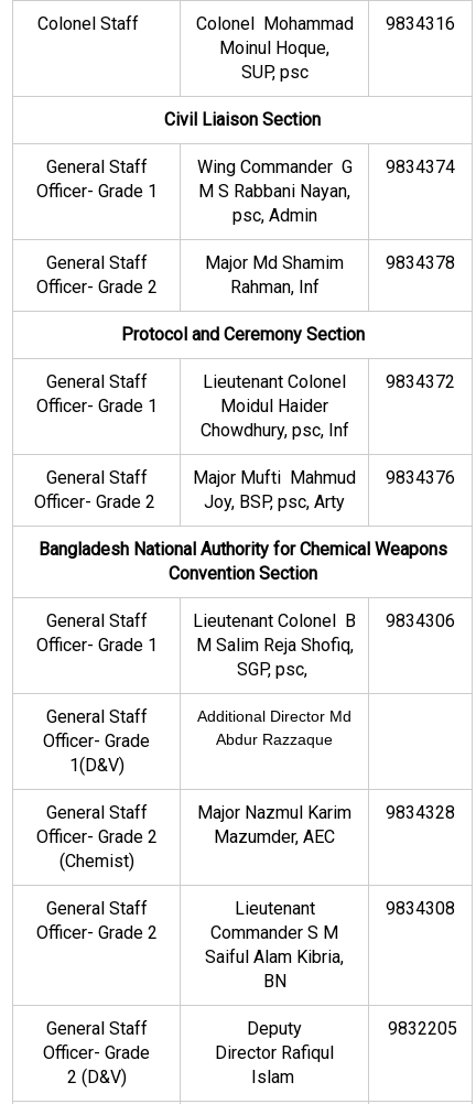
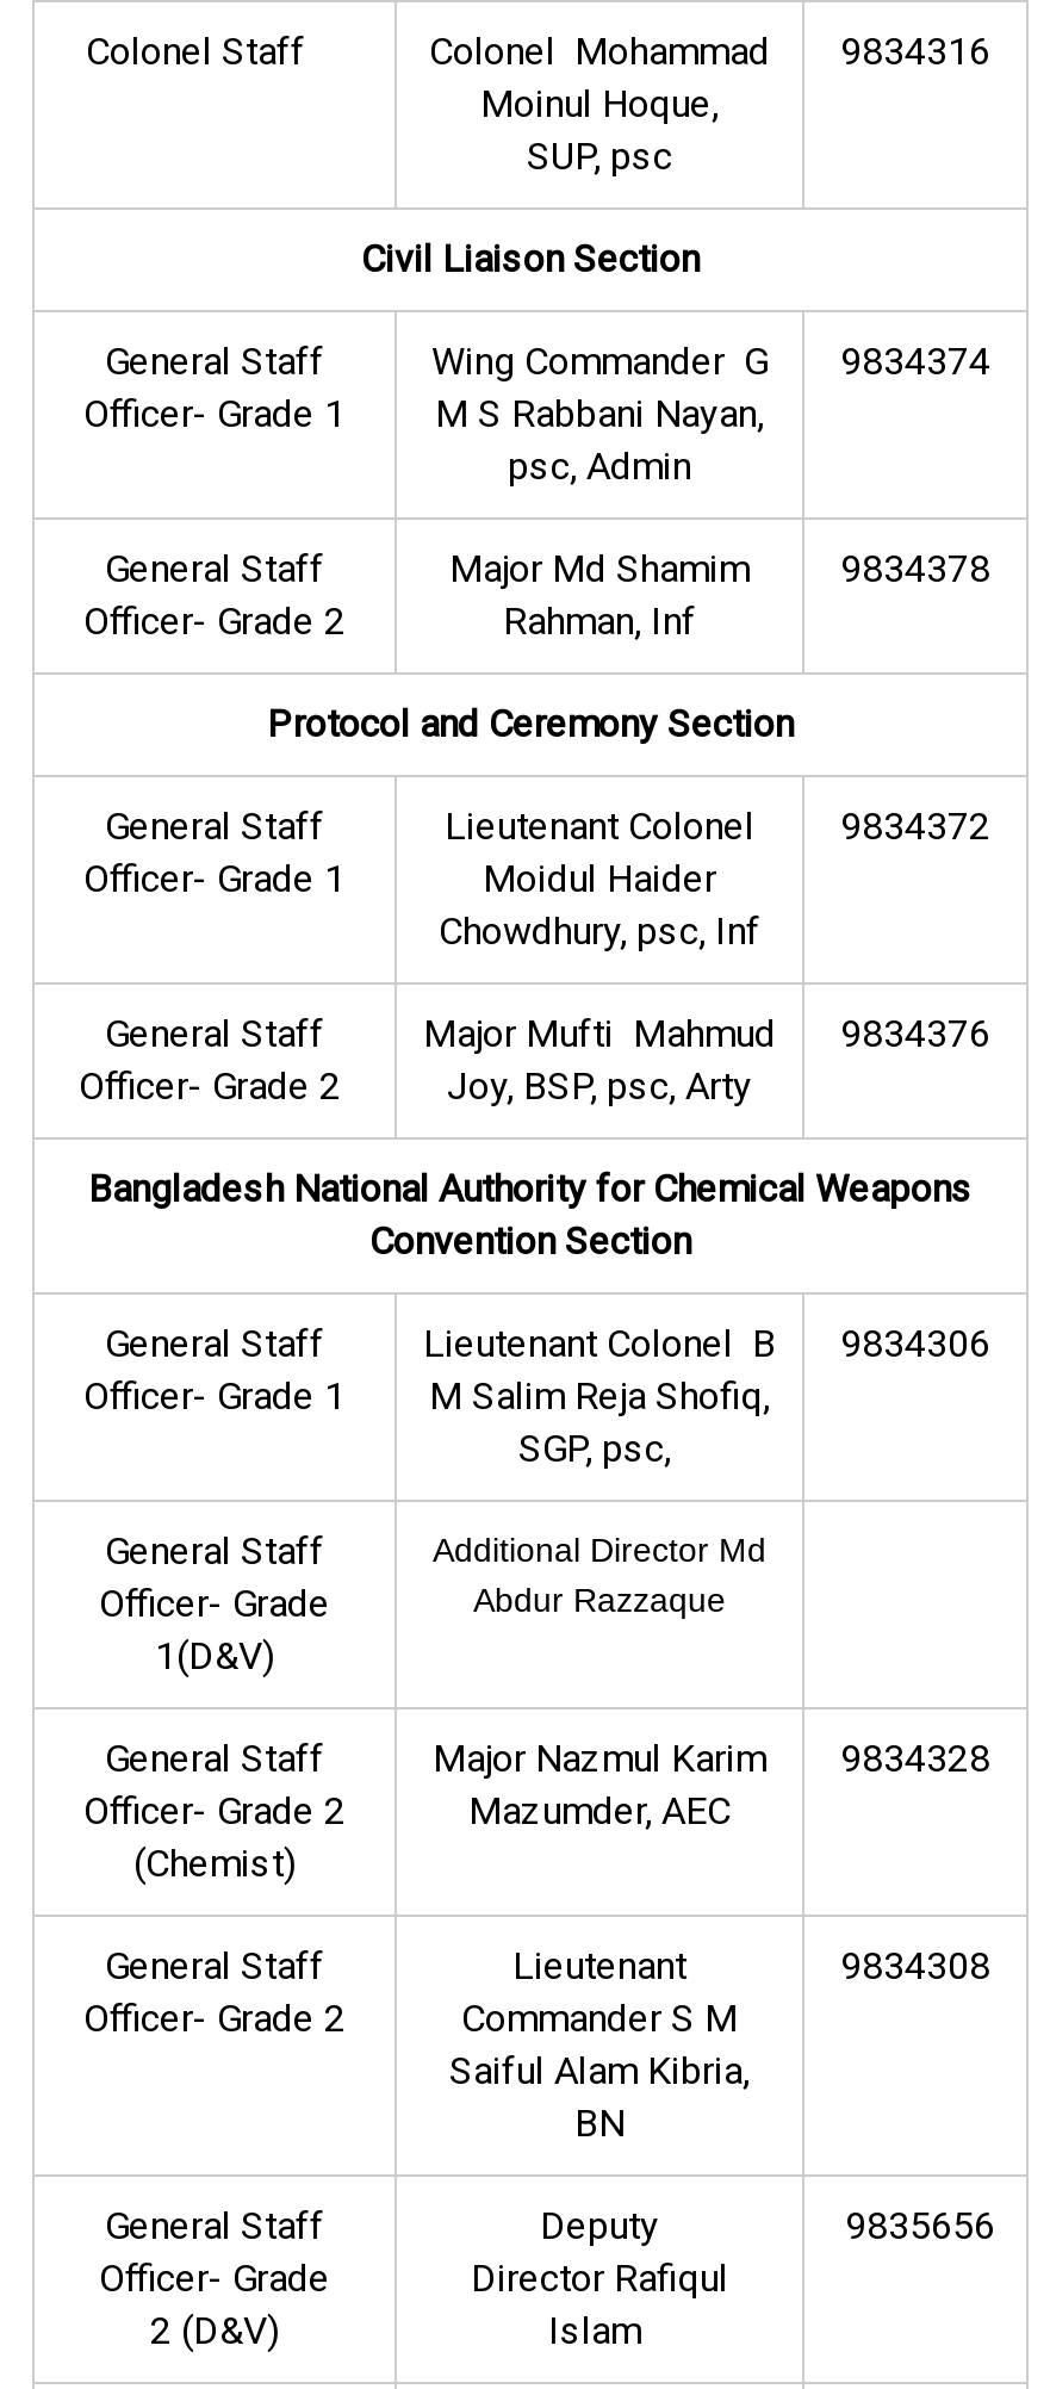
- 9832205
+ 9835656
